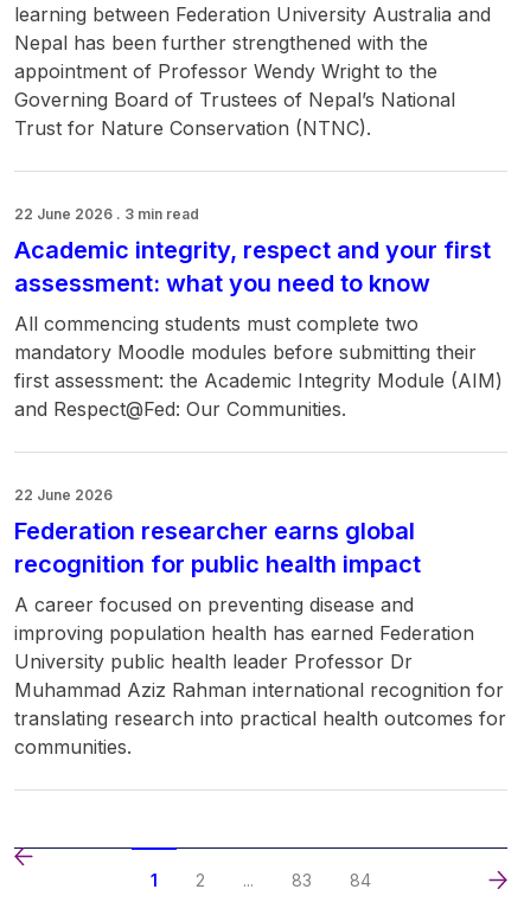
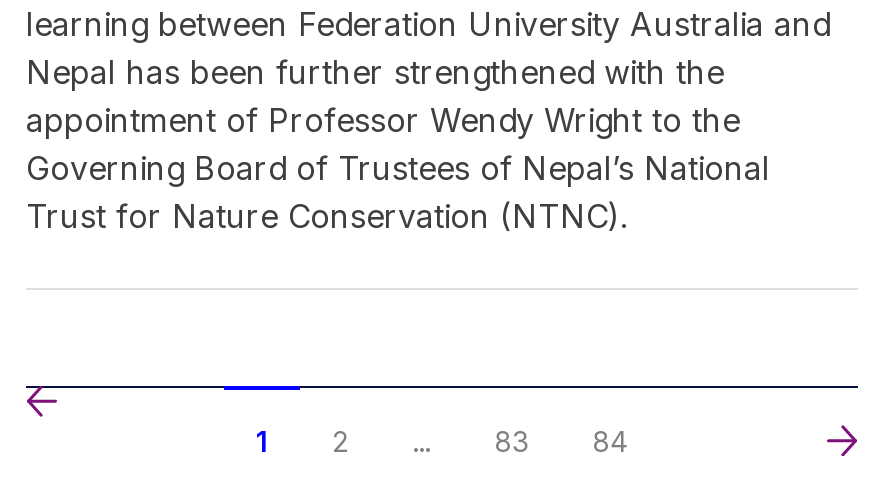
- 22 June 2026 . 3 min read
- Academic integrity, respect and your first
- assessment: what you need to know
- All commencing students must complete two
- mandatory Moodle modules before submitting their
- first assessment: the Academic Integrity Module (AIM)
- and Respect@Fed: Our Communities.

- 22 June 2026
- Federation researcher earns global
- recognition for public health impact
- A career focused on preventing disease and
- improving population health has earned Federation
- University public health leader Professor Dr
- Muhammad Aziz Rahman international recognition for
- translating research into practical health outcomes for
- communities.
